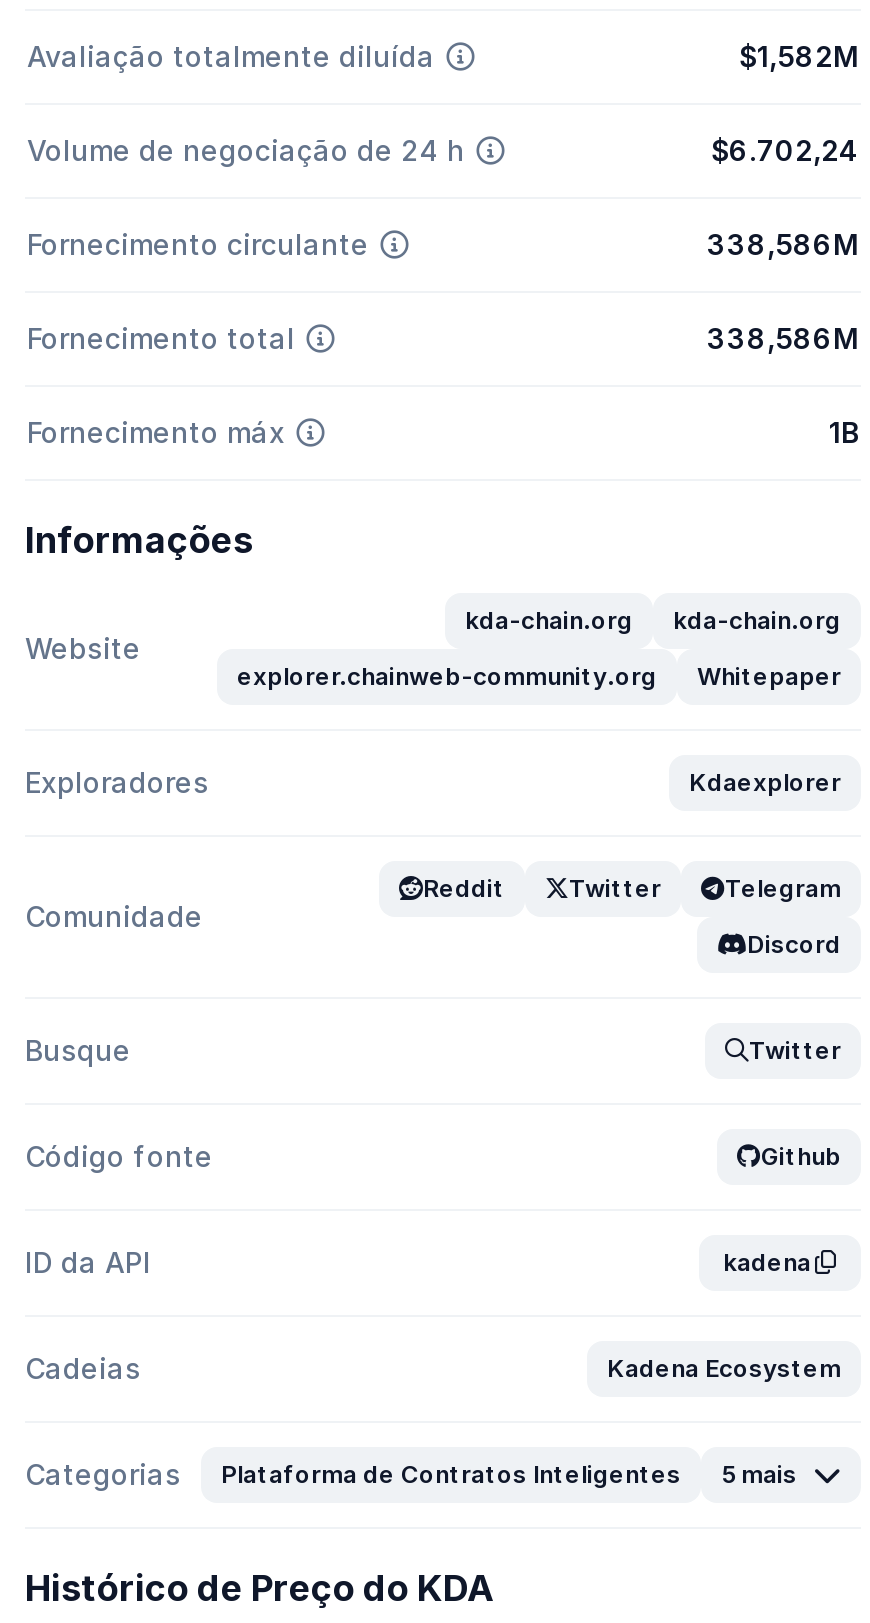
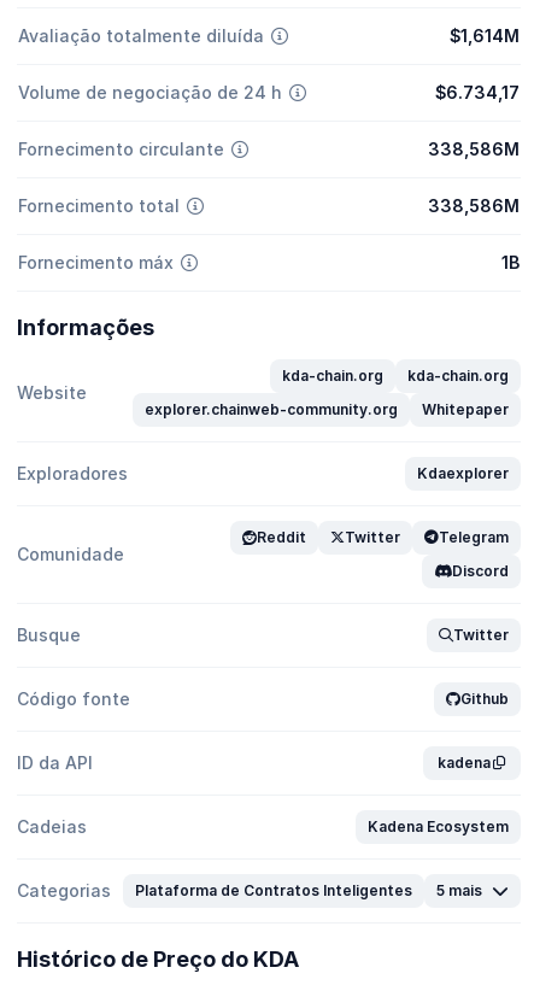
- $1,582M
+ $1,614M

- $6.702,24
+ $6.734,17
